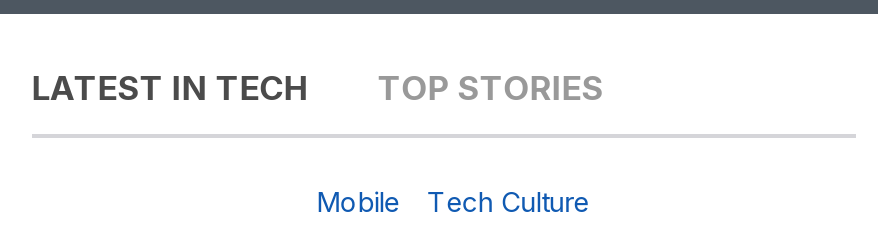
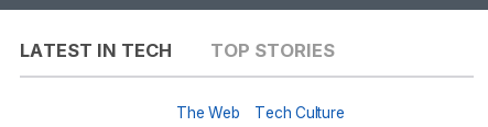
- Mobile
+ The Web
